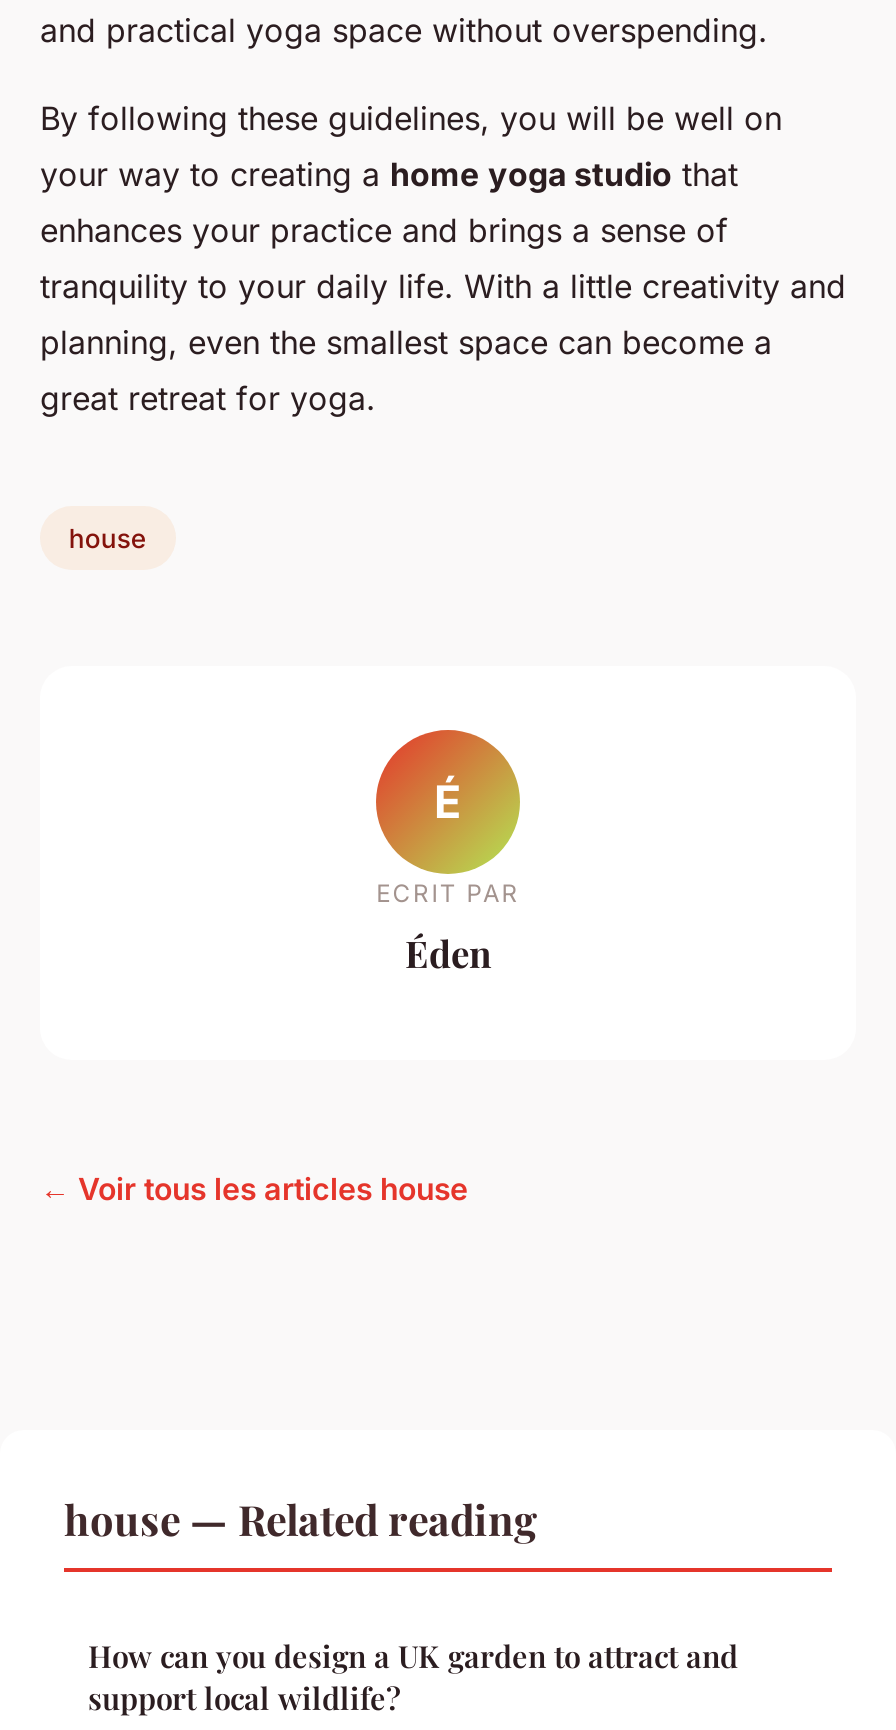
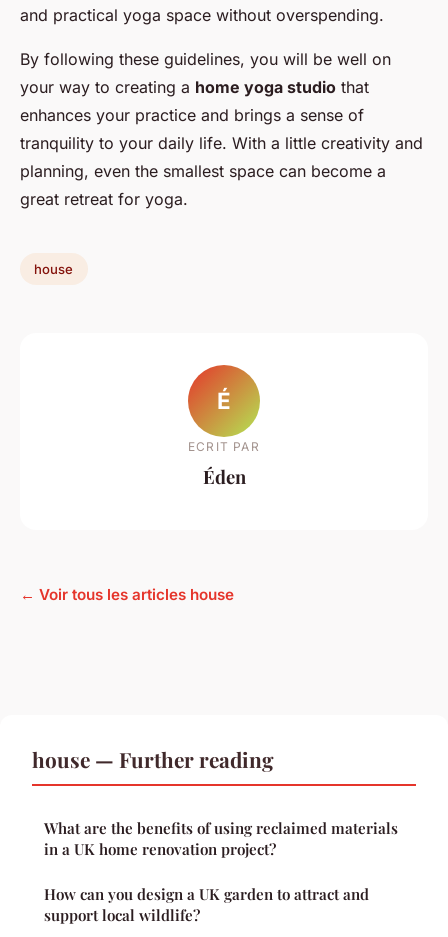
- house — Related reading
+ house — Further reading
+ What are the benefits of using reclaimed materials
+ in a UK home renovation project?
